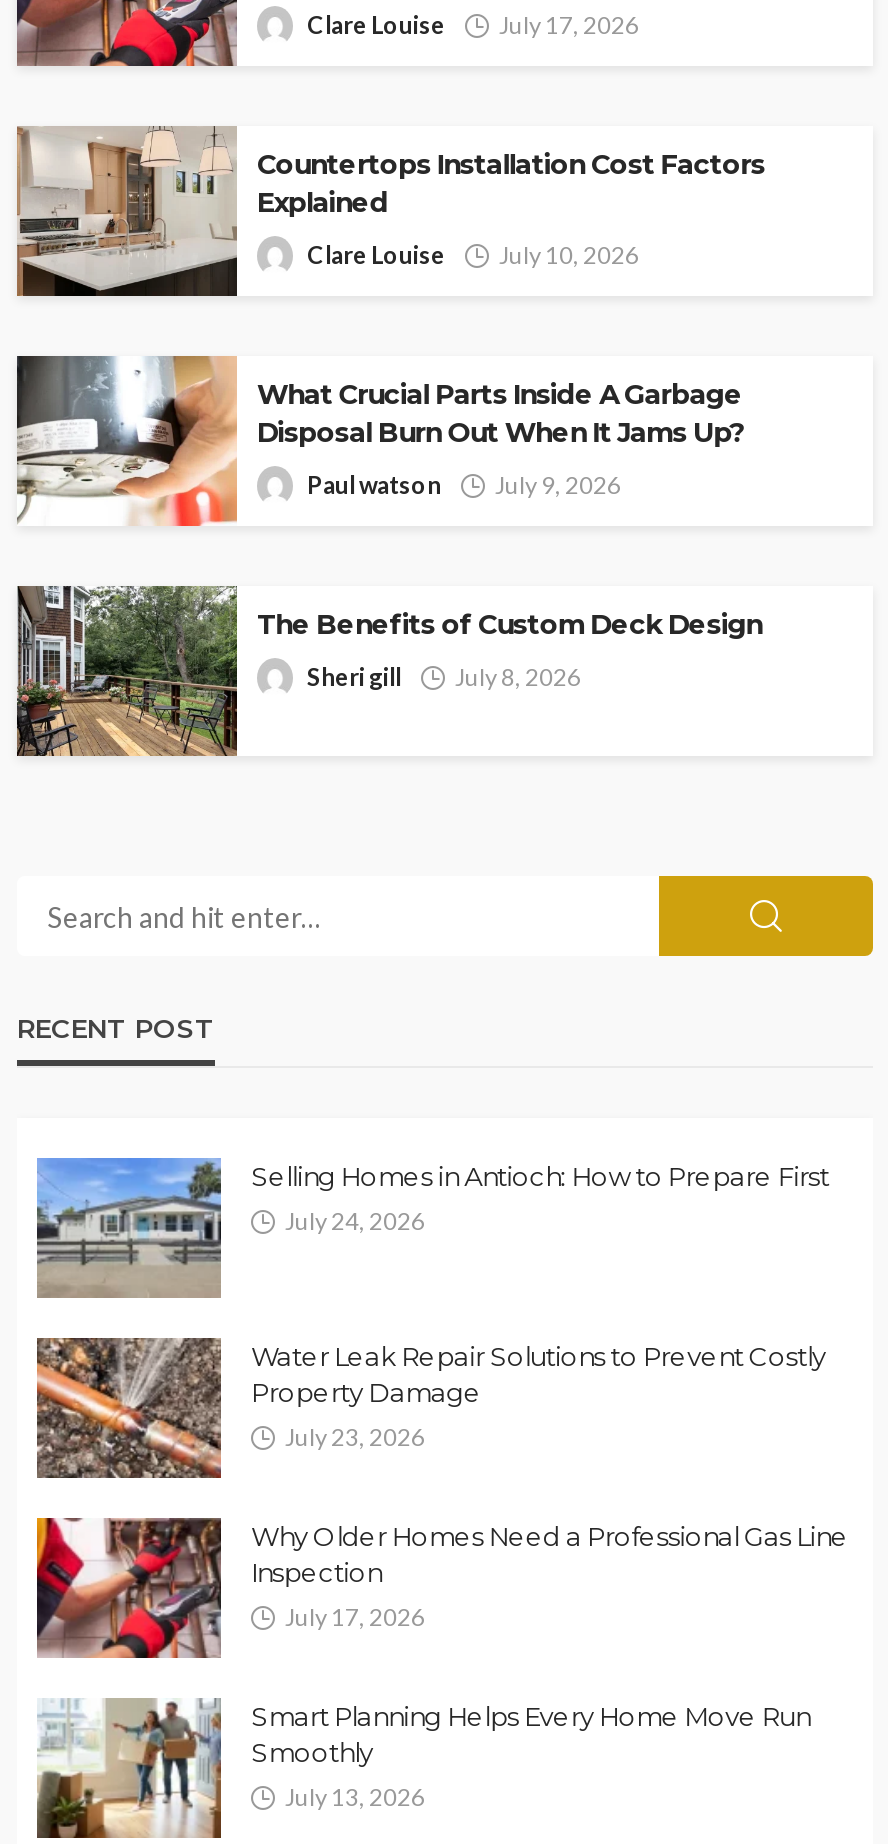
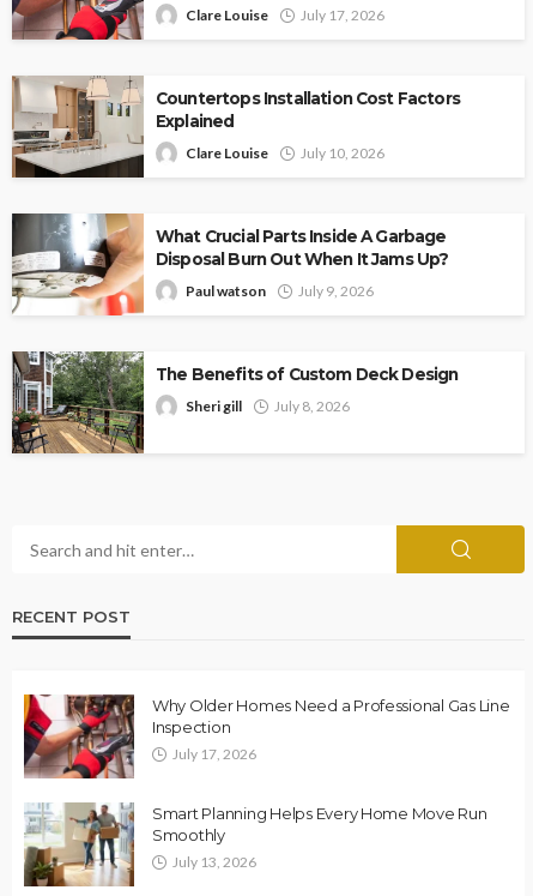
- [image]
- Selling Homes in Antioch: How to Prepare First
- July 24, 2026

- [image]
- Water Leak Repair Solutions to Prevent Costly
- Property Damage
- July 23, 2026
